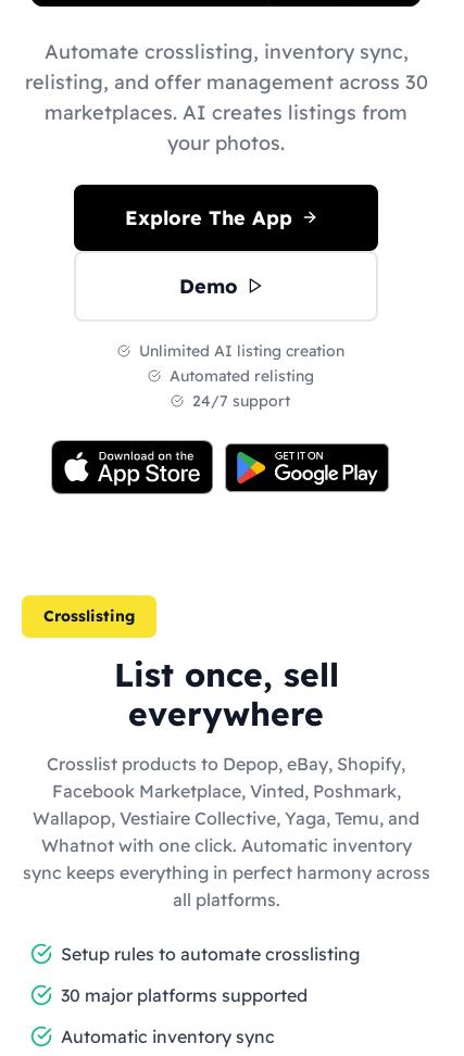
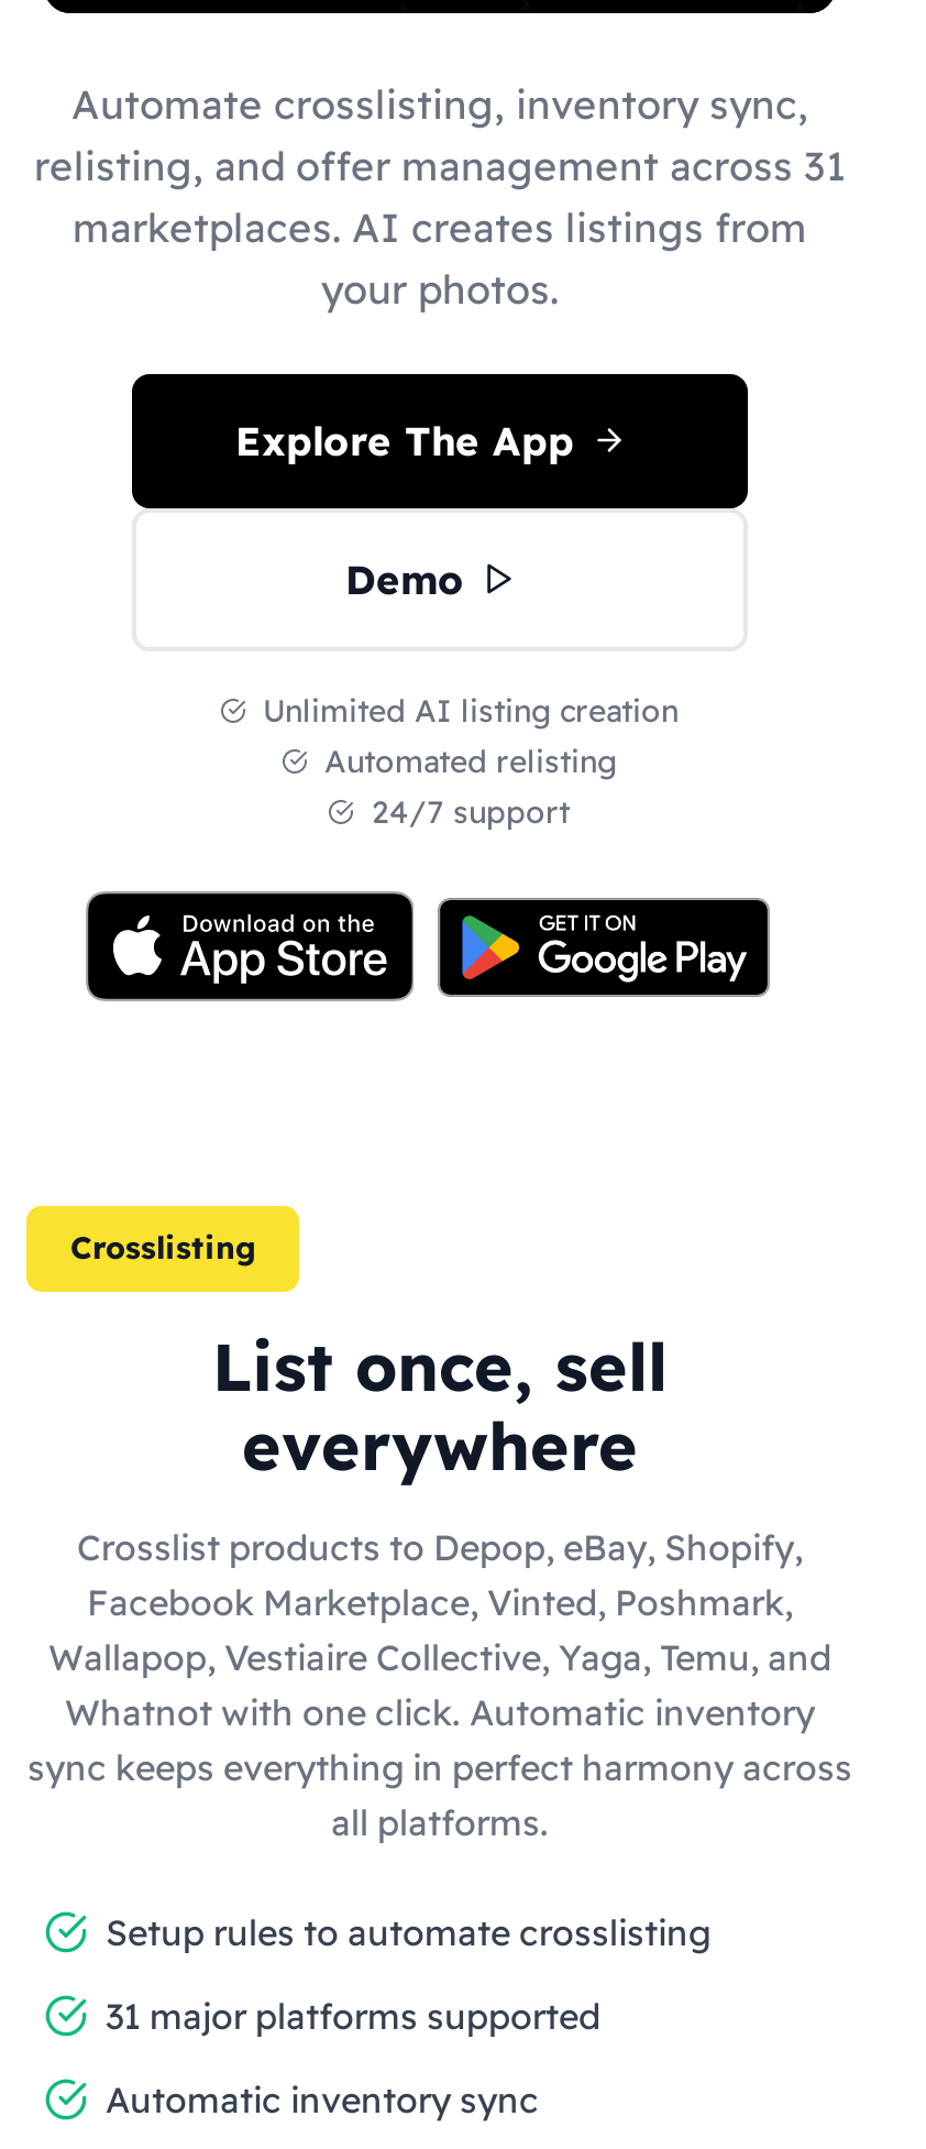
- relisting, and offer management across 30
+ relisting, and offer management across 31

- 30 major platforms supported
+ 31 major platforms supported
